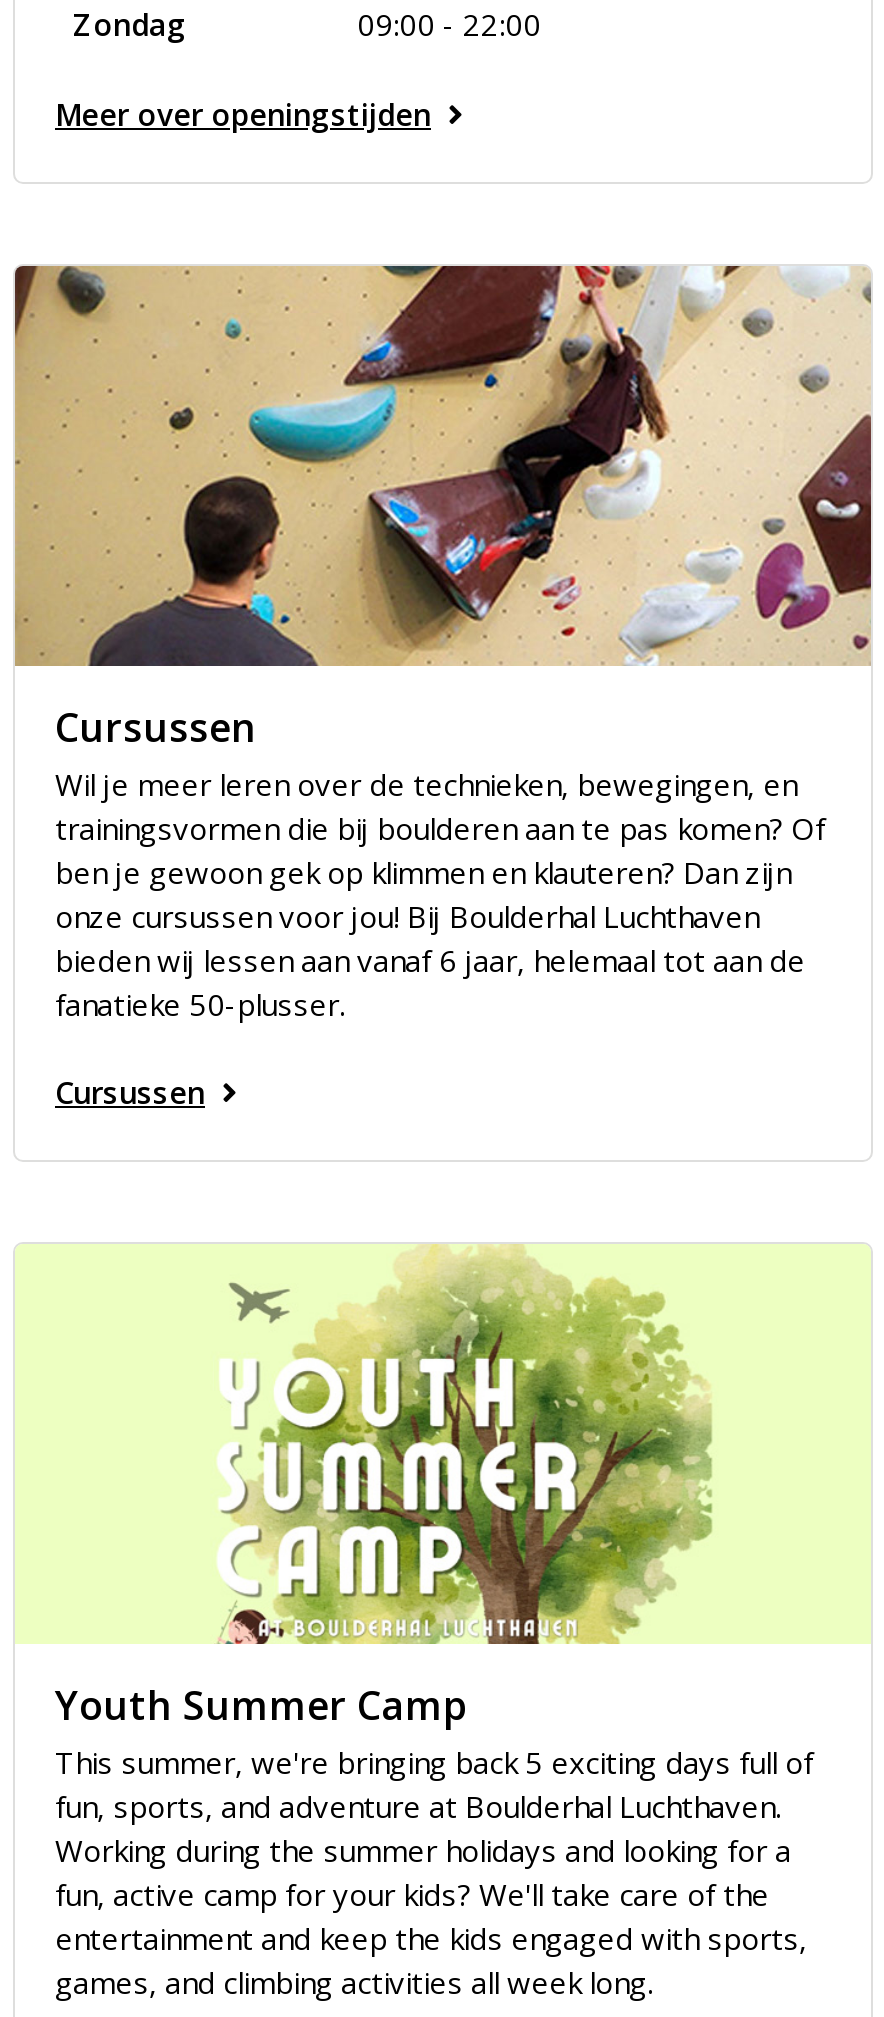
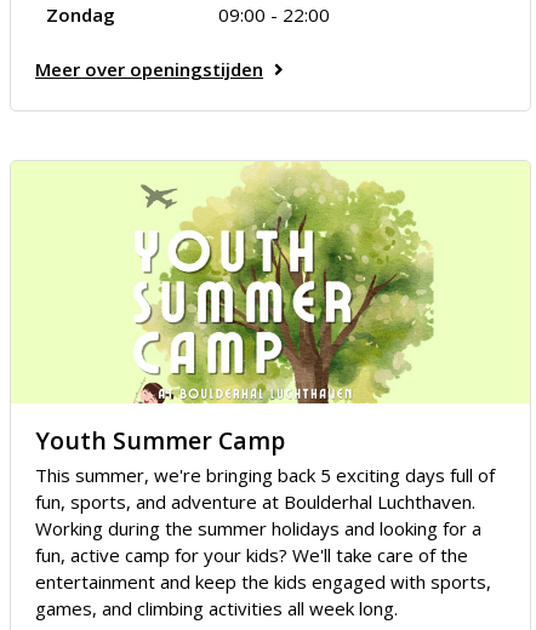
- [image]
- Cursussen
- Wil je meer leren over de technieken, bewegingen, en
- trainingsvormen die bij boulderen aan te pas komen? Of
- ben je gewoon gek op klimmen en klauteren? Dan zijn
- onze cursussen voor jou! Bij Boulderhal Luchthaven
- bieden wij lessen aan vanaf 6 jaar, helemaal tot aan de
- fanatieke 50-plusser.
- Cursussen
